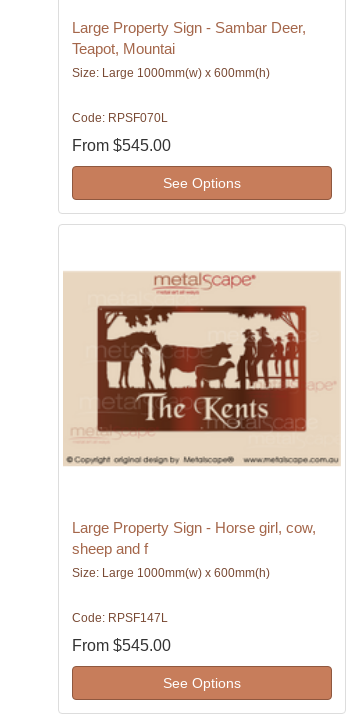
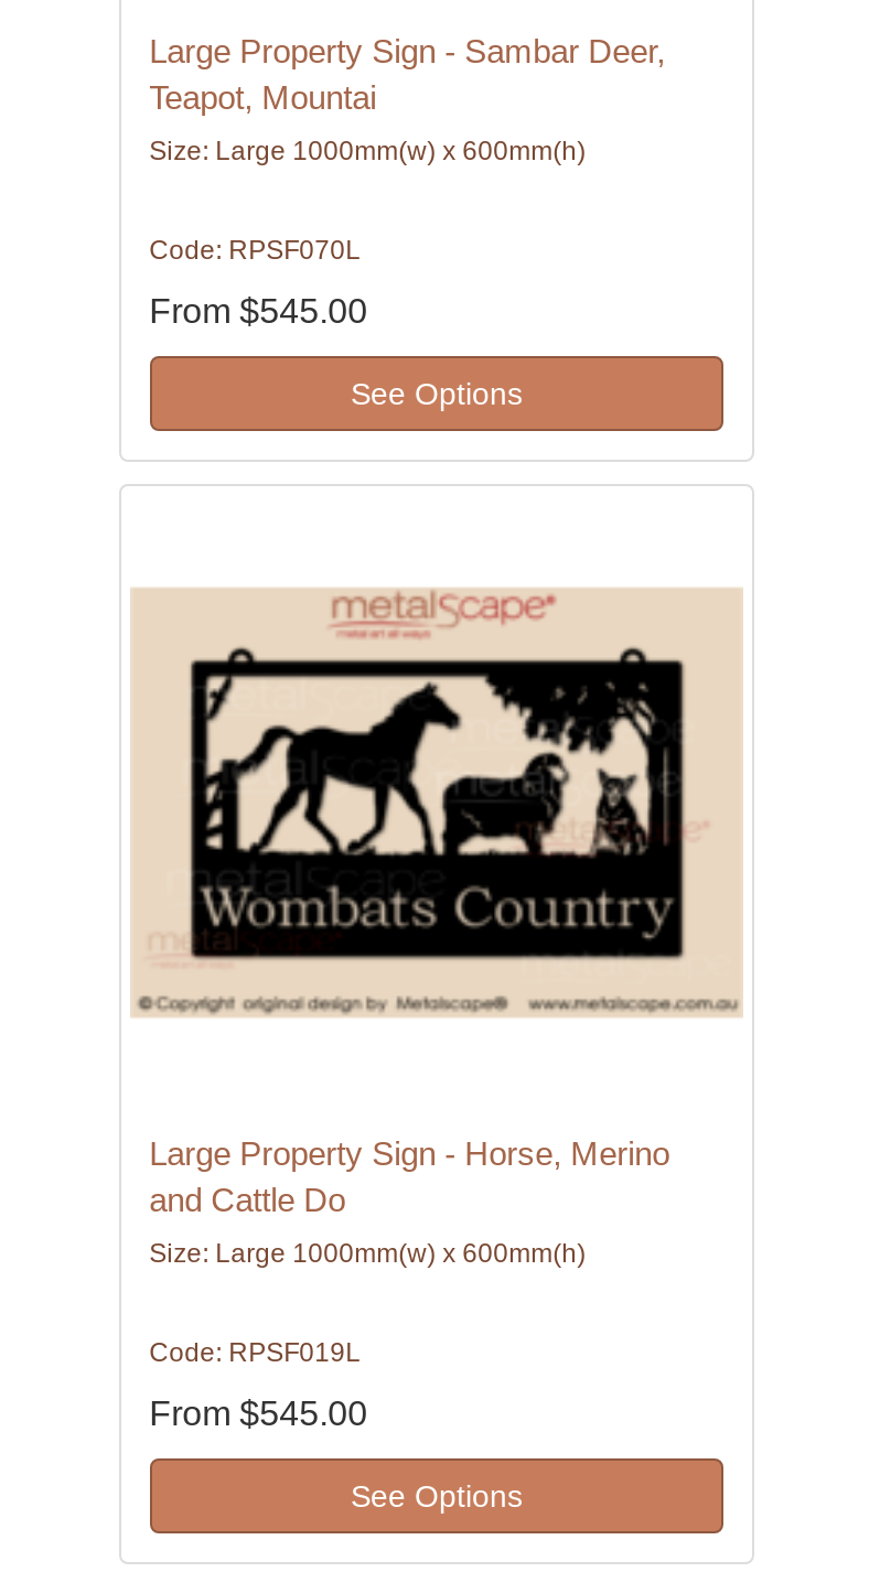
- [image]
+ [image]

- Large Property Sign - Horse girl, cow,
- sheep and f
+ Large Property Sign - Horse, Merino
+ and Cattle Do

- Code: RPSF147L
+ Code: RPSF019L
